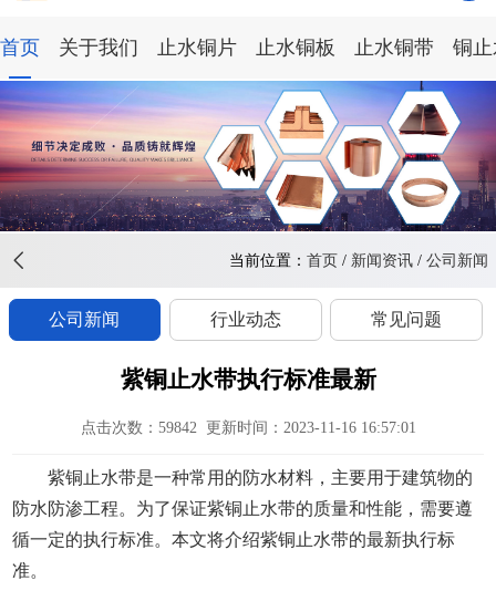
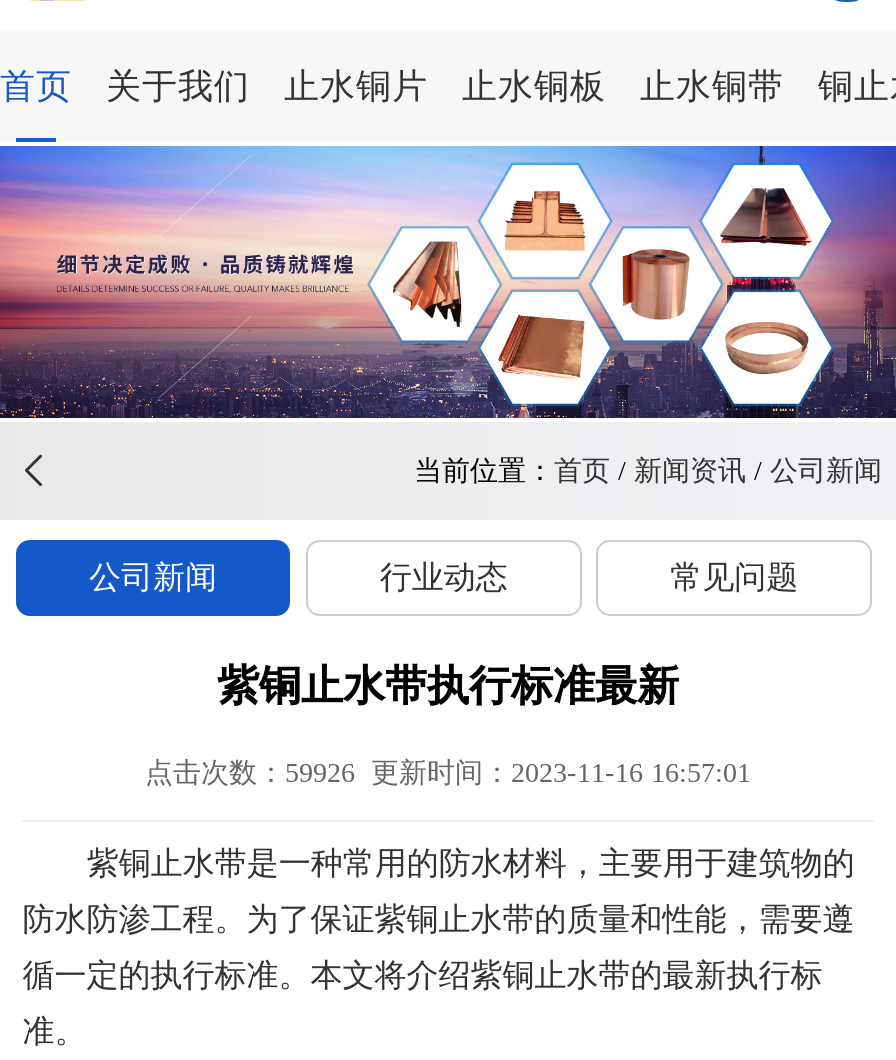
- 点击次数：59842更新时间：2023-11-16 16:57:01
+ 点击次数：59926更新时间：2023-11-16 16:57:01
